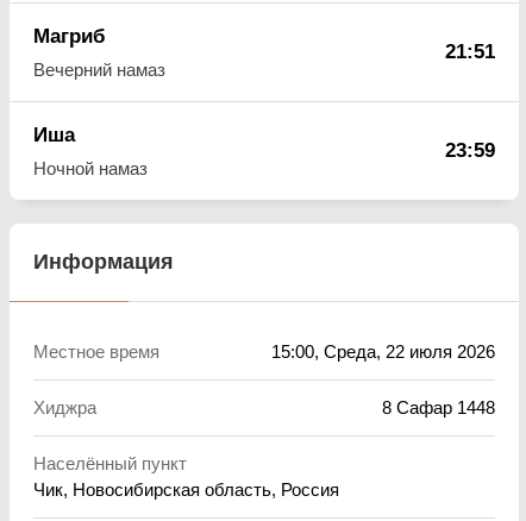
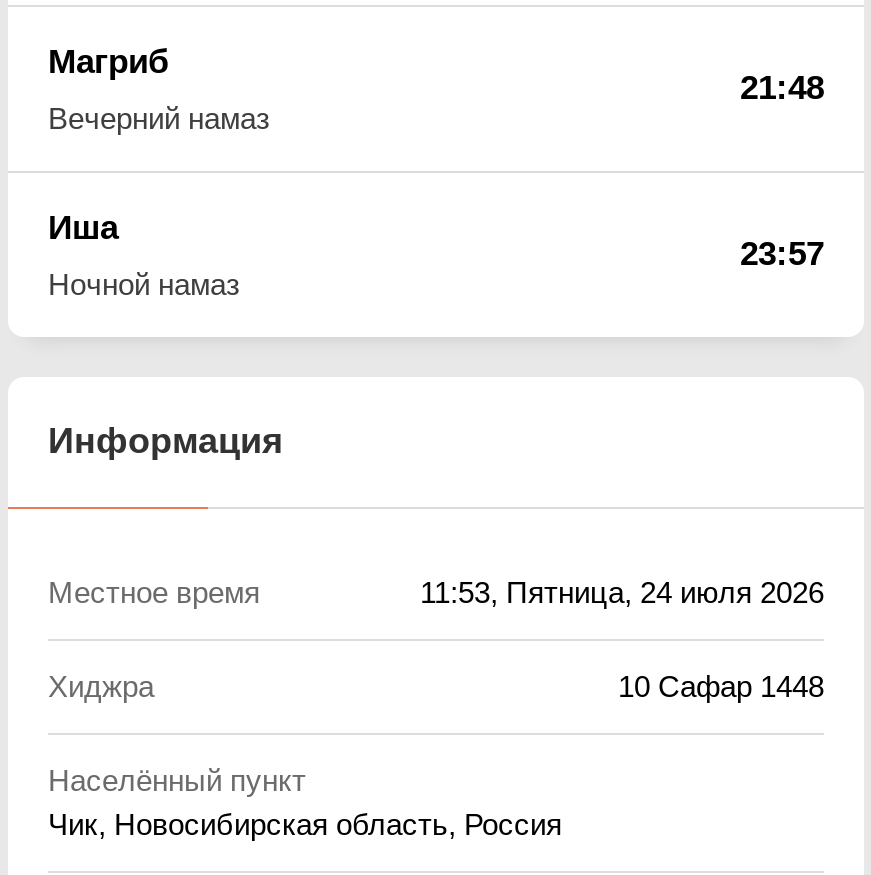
- 21:51
+ 21:48

- 23:59
+ 23:57

- 15:00, Среда, 22 июля 2026
+ 11:53, Пятница, 24 июля 2026

- 8 Сафар 1448
+ 10 Сафар 1448
